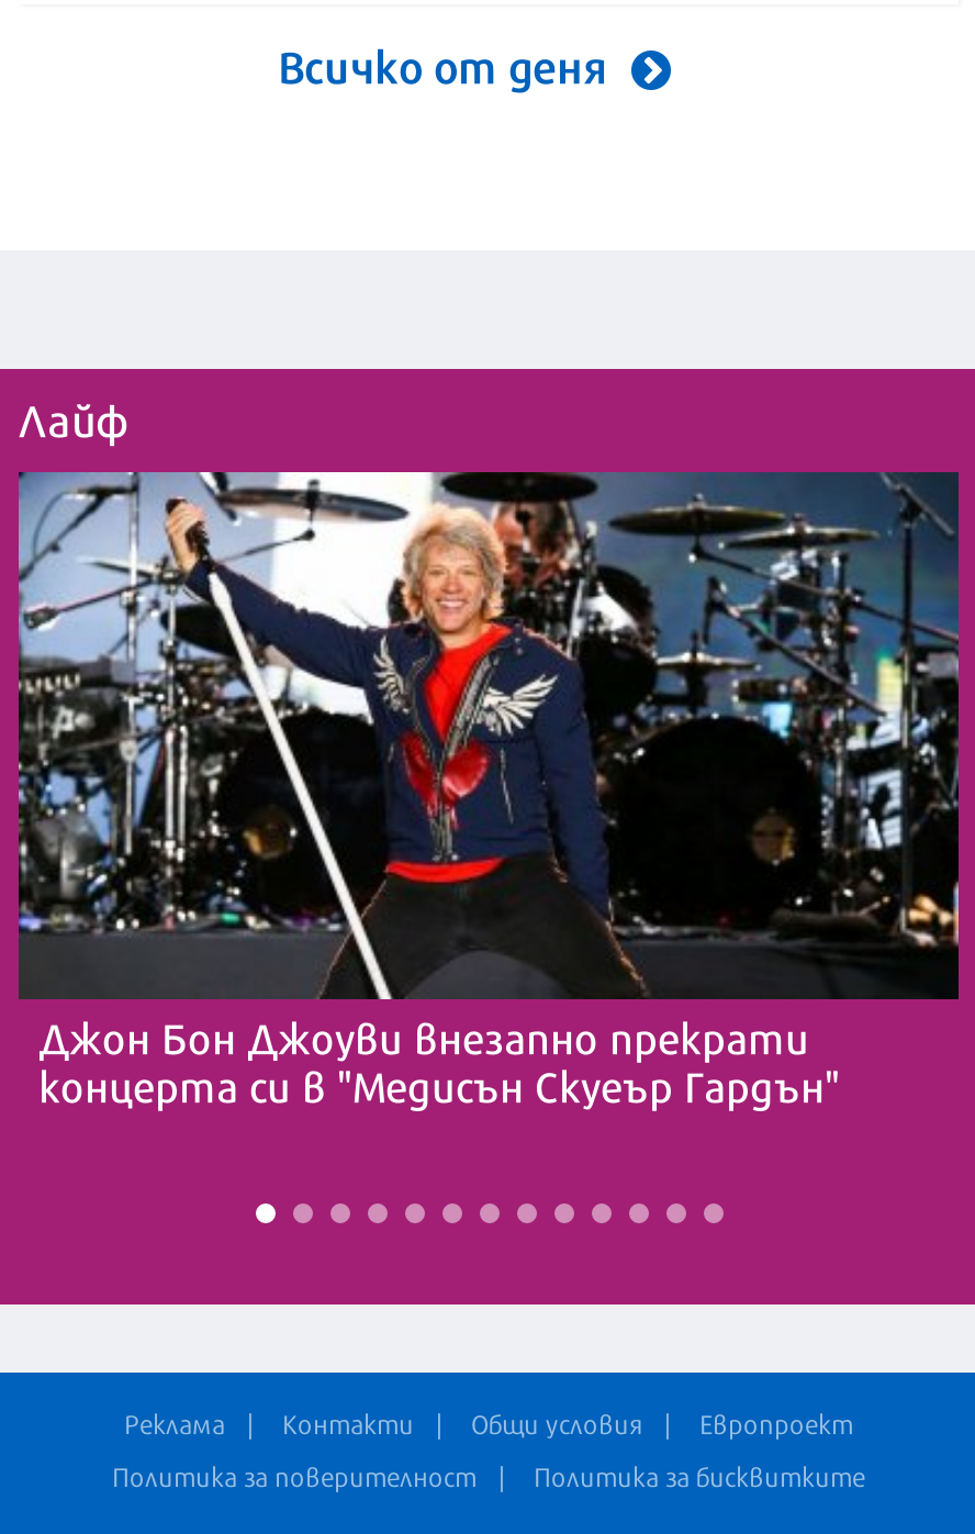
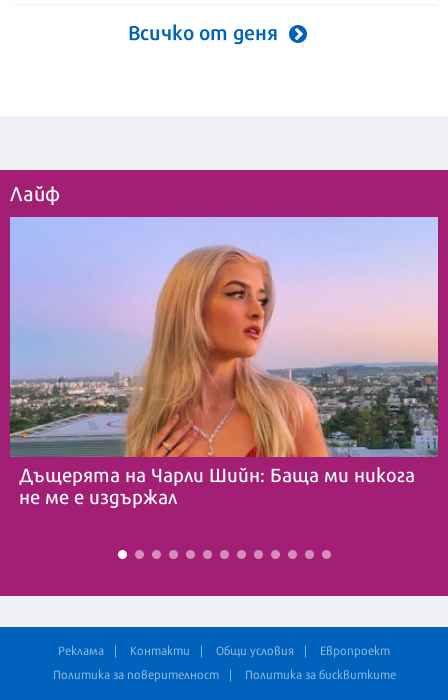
- [image]
- Джон Бон Джоуви внезапно прекрати
- концерта си в "Медисън Скуеър Гардън"
+ [image]
+ Дъщерята на Чарли Шийн: Баща ми никога
+ не ме е издържал
